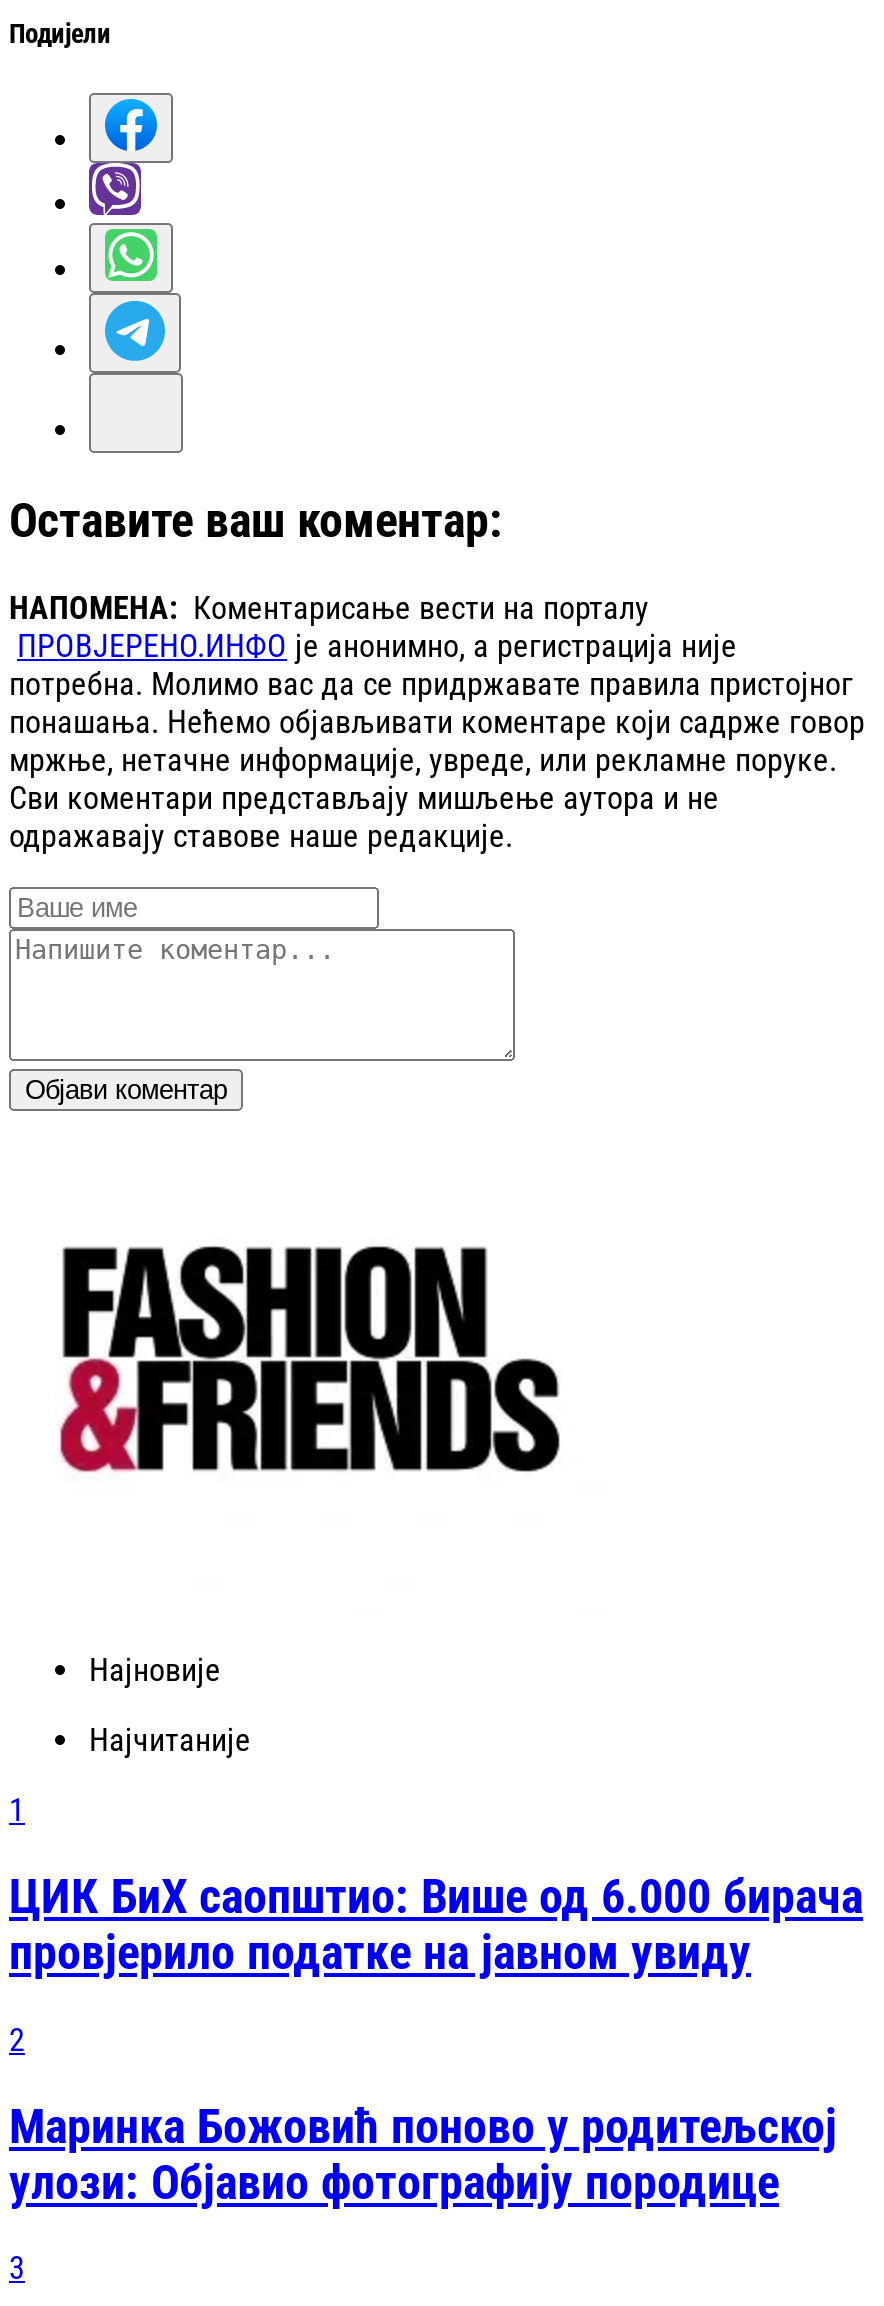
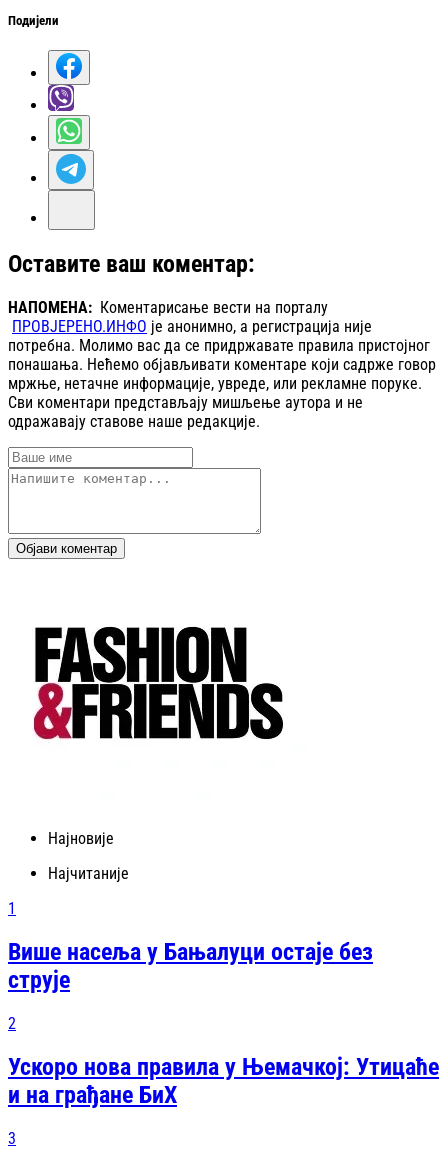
- ЦИК БиХ саопштио: Више од 6.000 бирача
- провјерило податке на јавном увиду
+ Више насеља у Бањалуци остаје без
+ струје

- Маринка Божовић поново у родитељској
- улози: Објавио фотографију породице
+ Ускоро нова правила у Њемачкој: Утицаће
+ и на грађане БиХ
